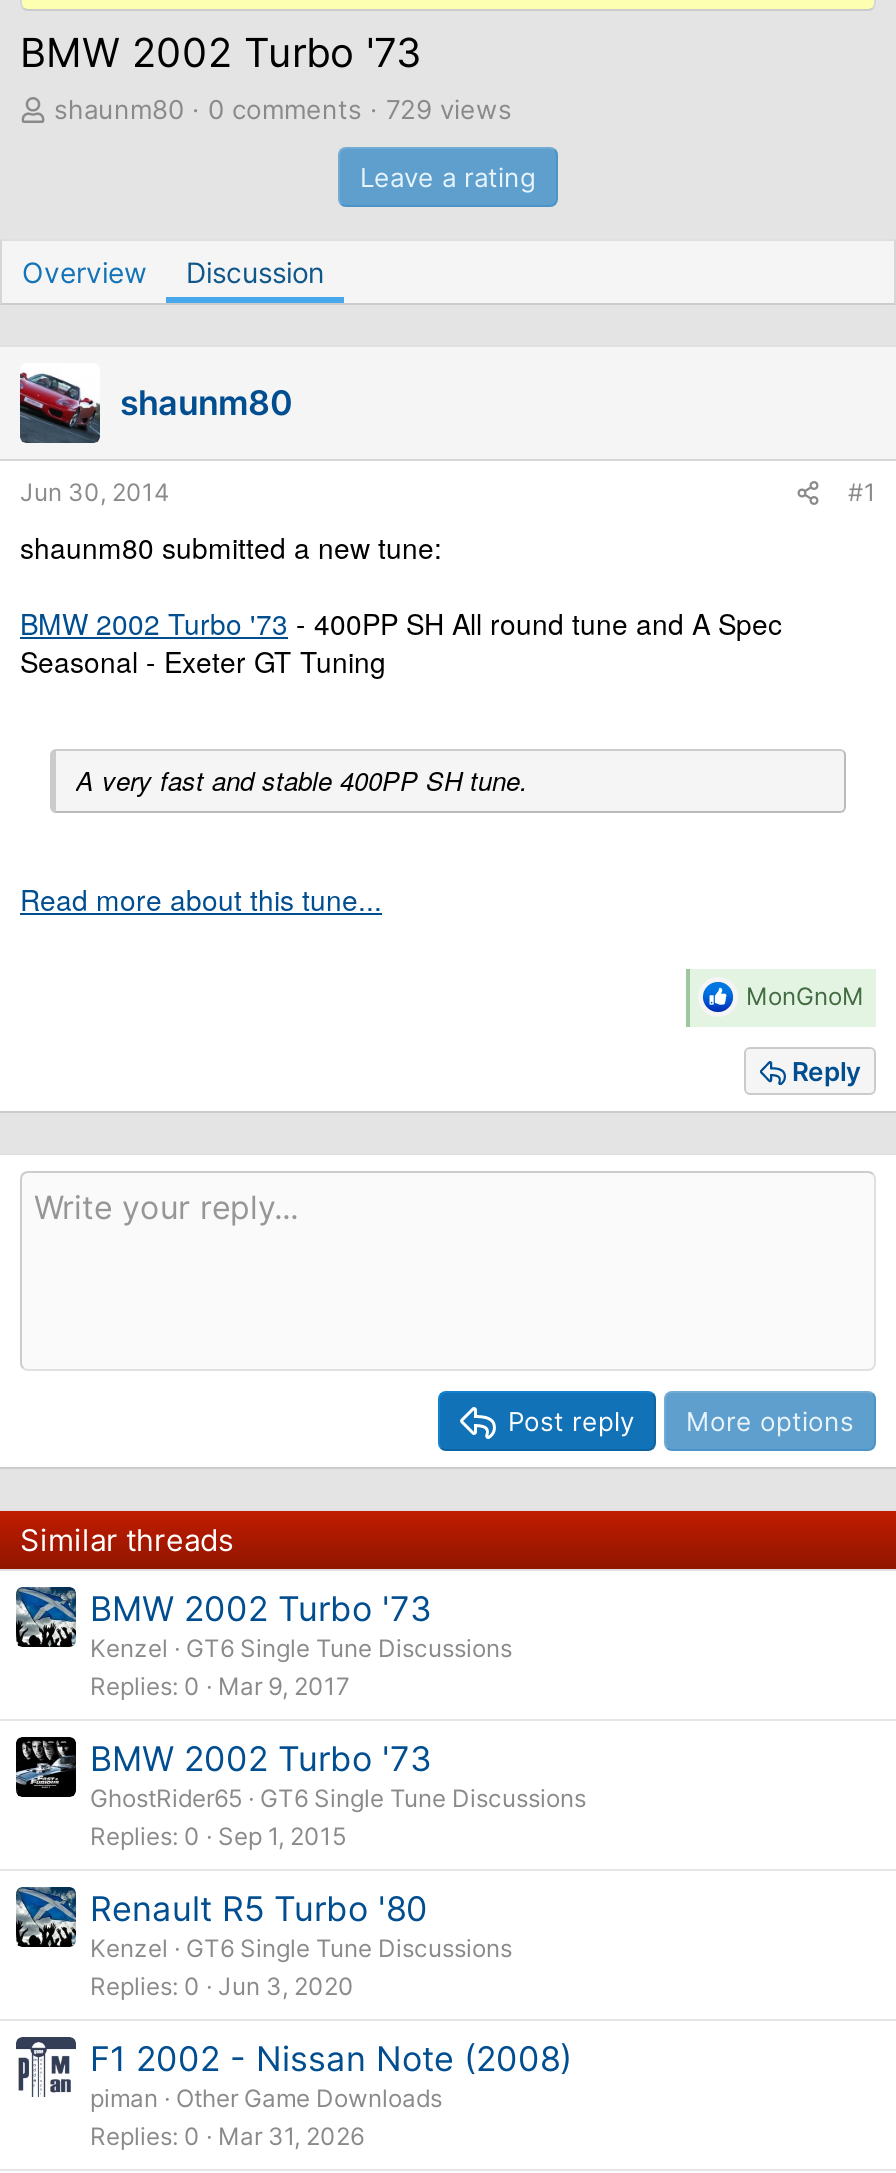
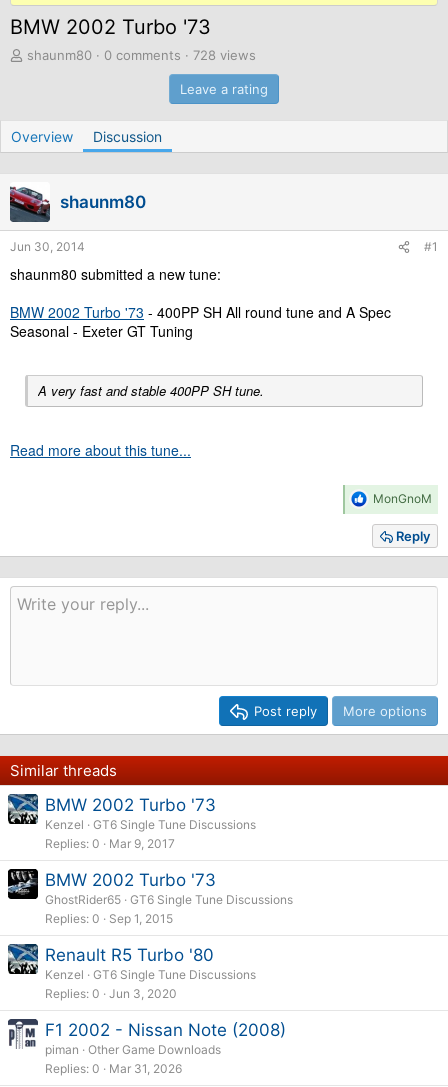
- 0 comments 729 views
+ 0 comments 728 views
